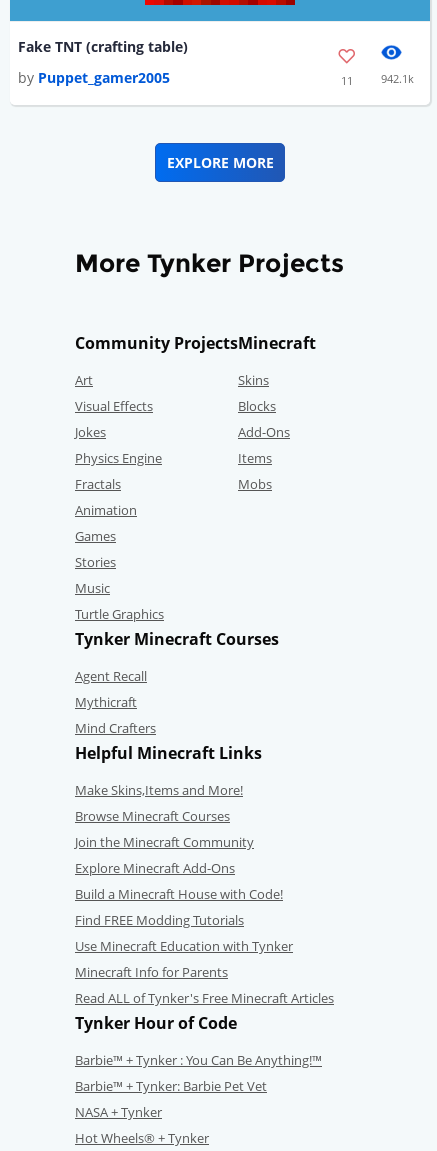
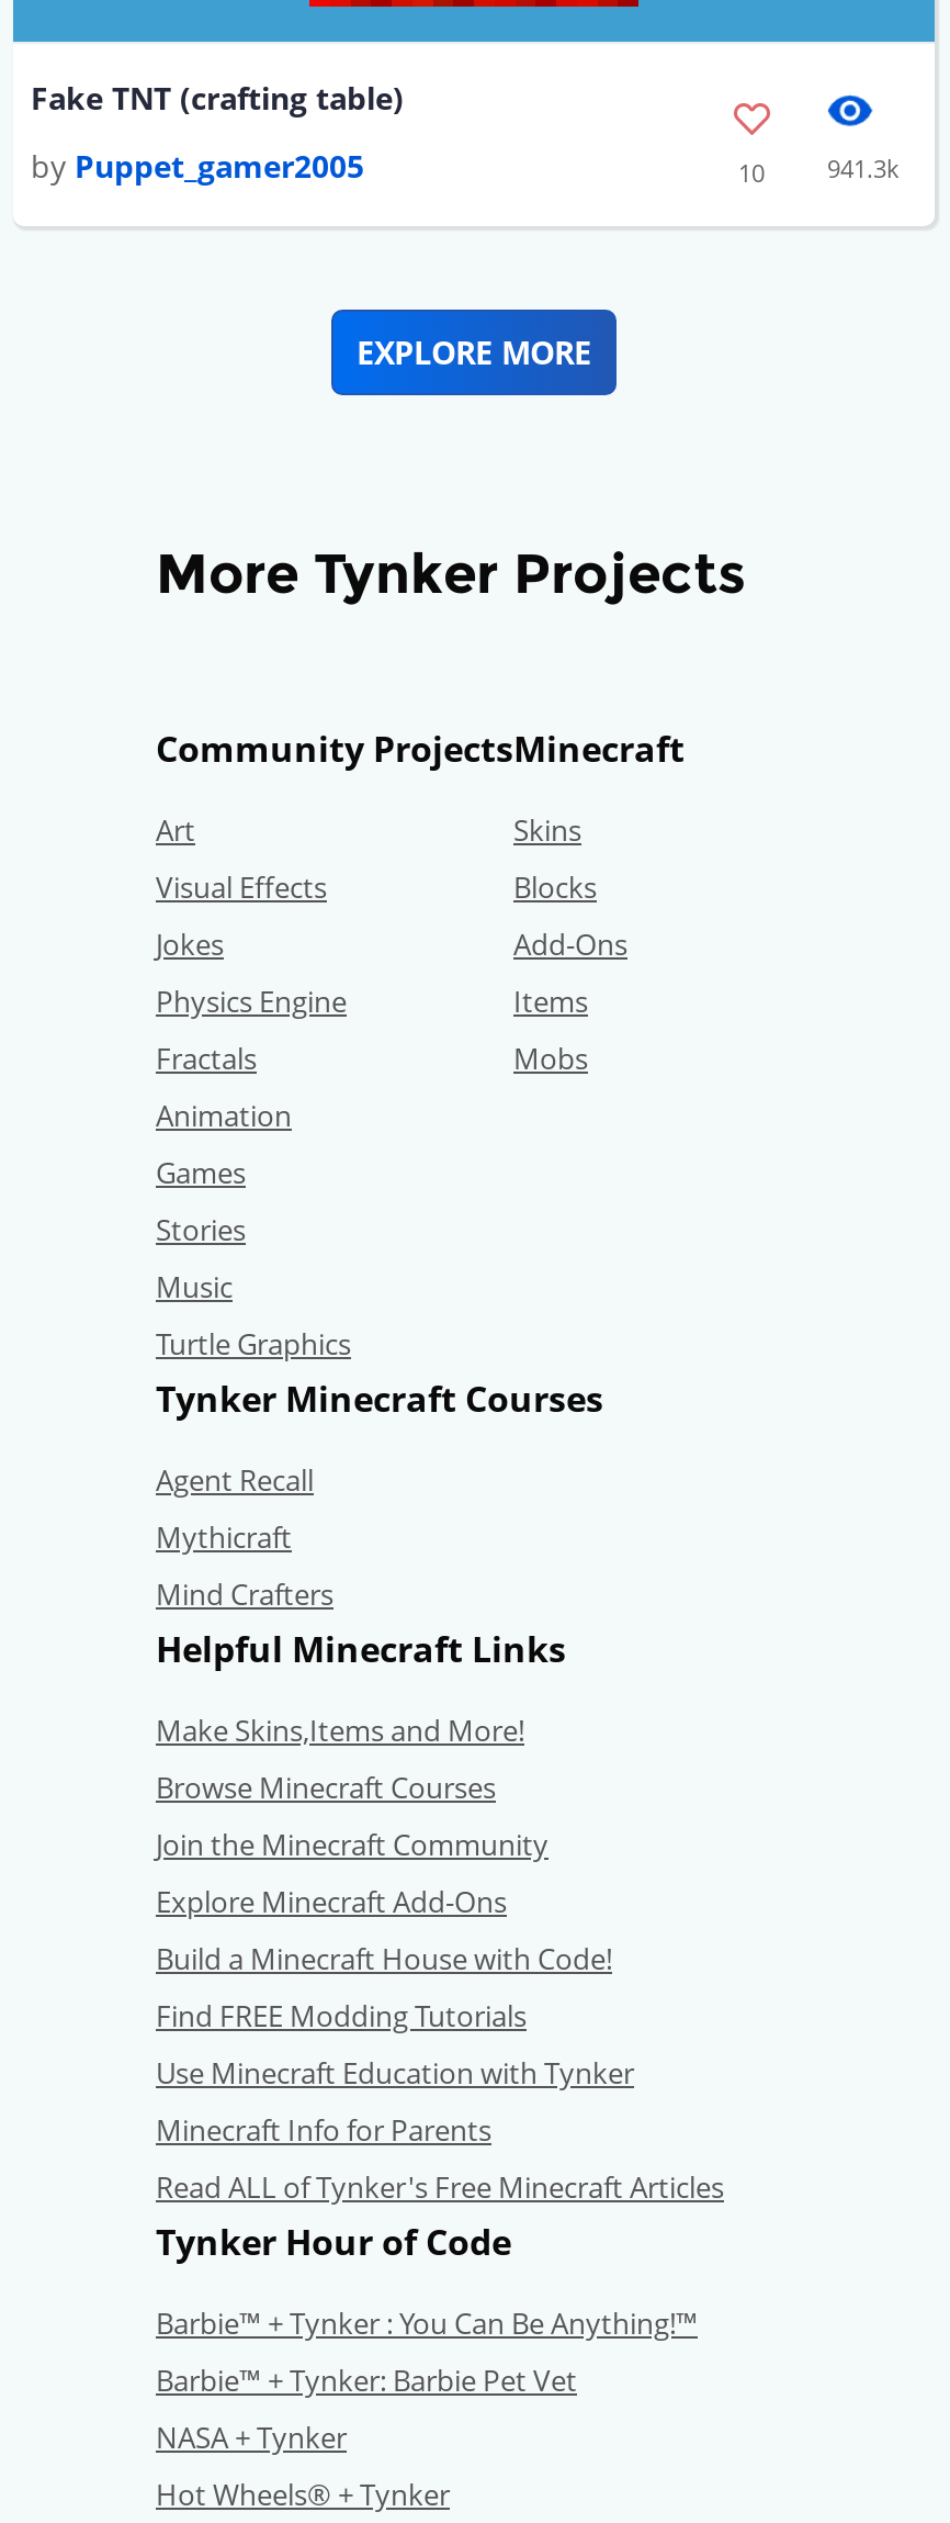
- 11
- 942.1k
+ 10
+ 941.3k
